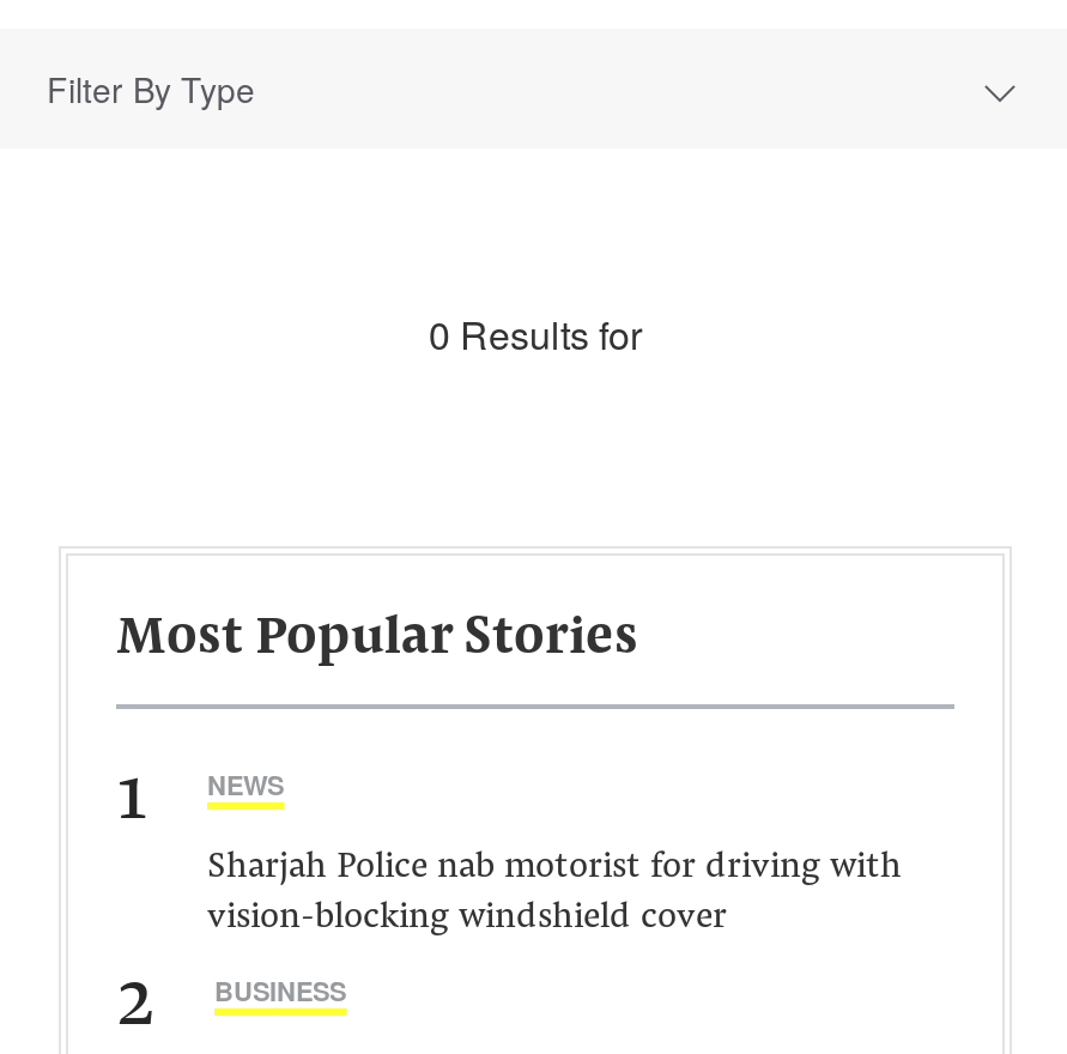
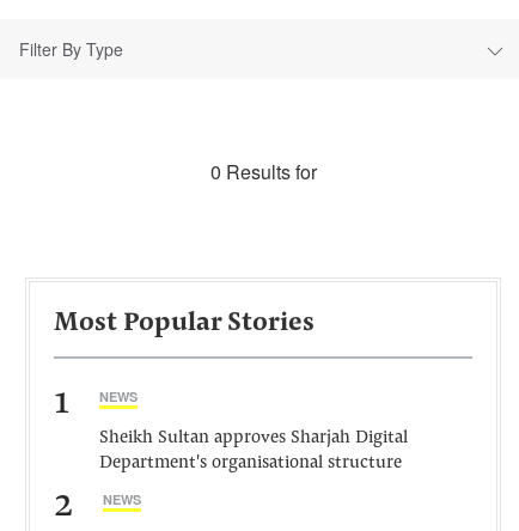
- Sharjah Police nab motorist for driving with
- vision-blocking windshield cover
+ Sheikh Sultan approves Sharjah Digital
+ Department's organisational structure

- BUSINESS
+ NEWS
